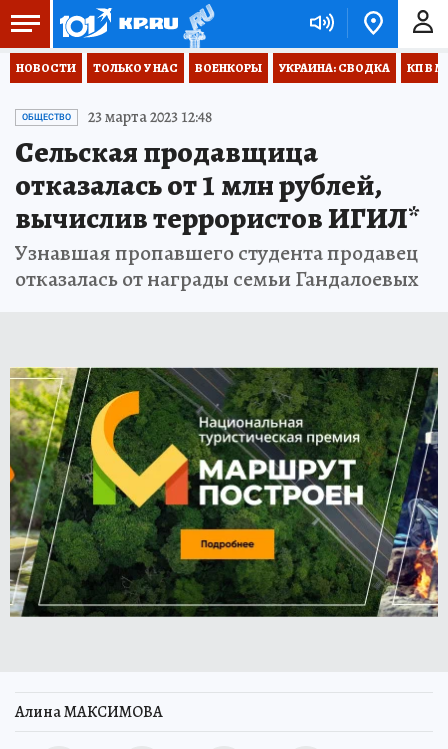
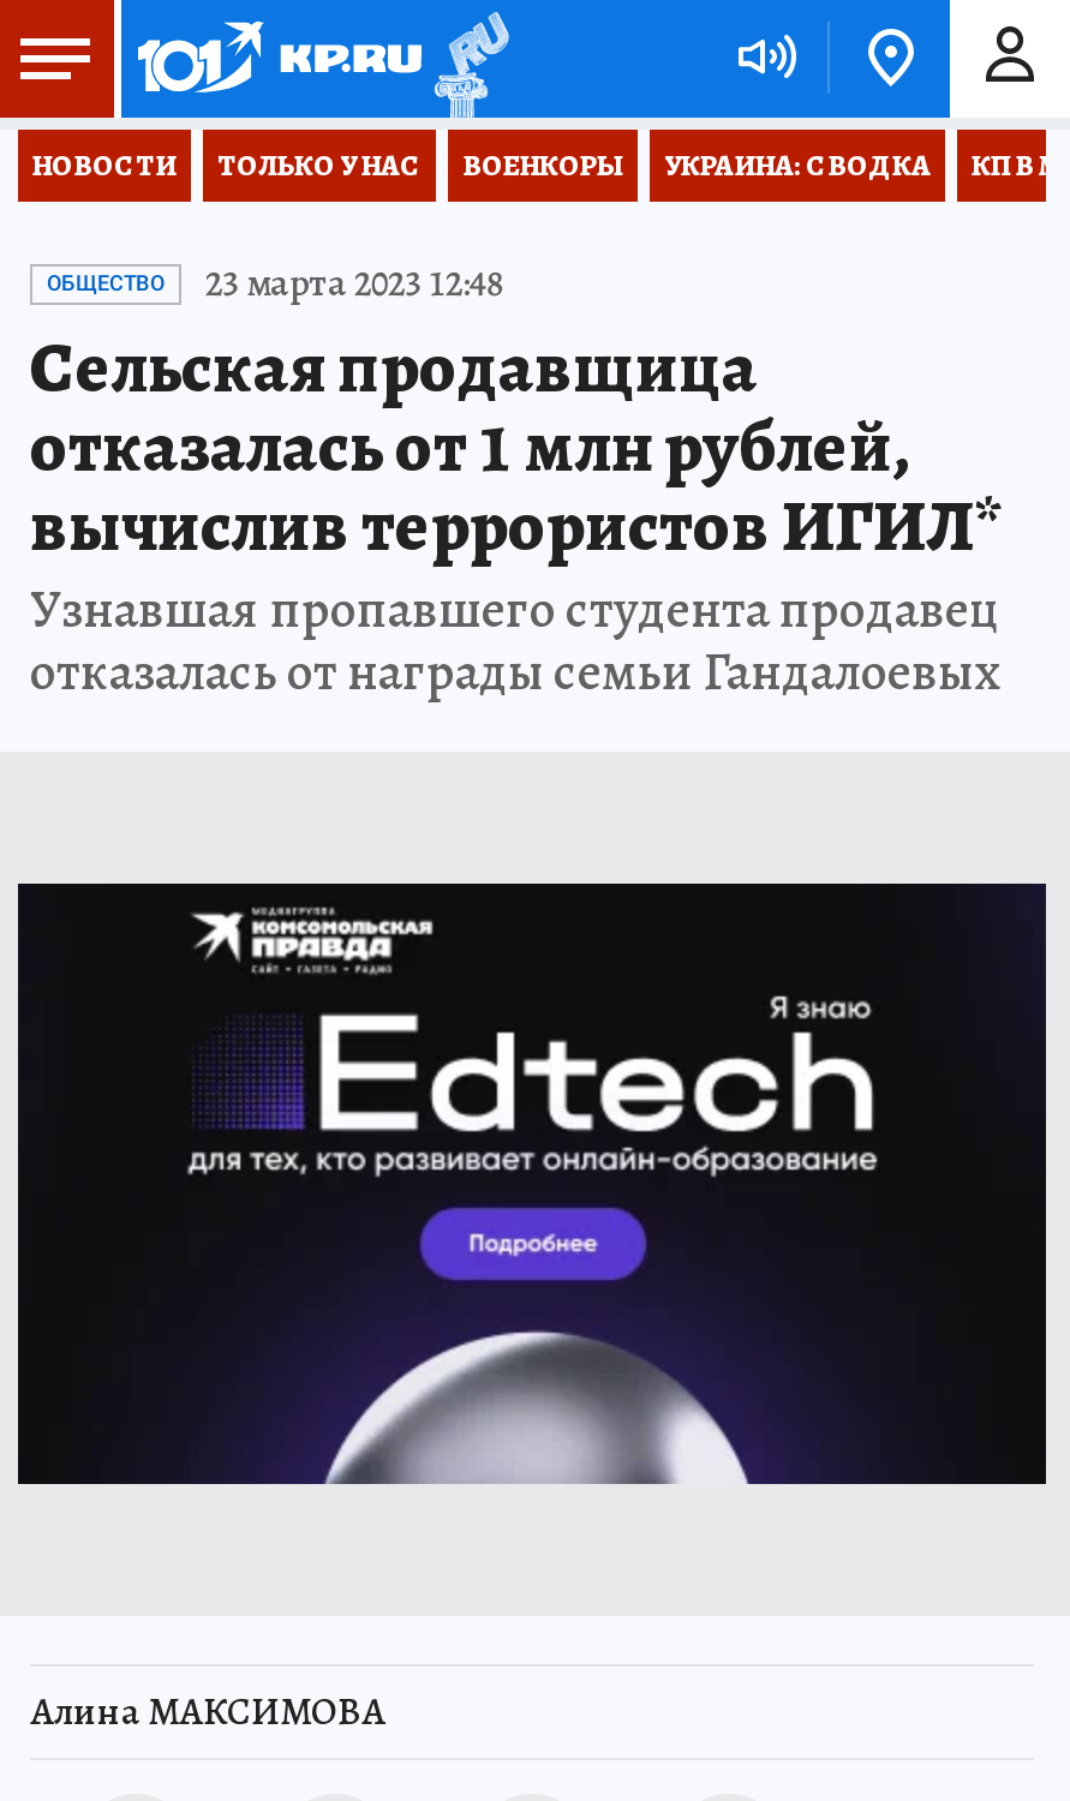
- [image]
+ [image]
